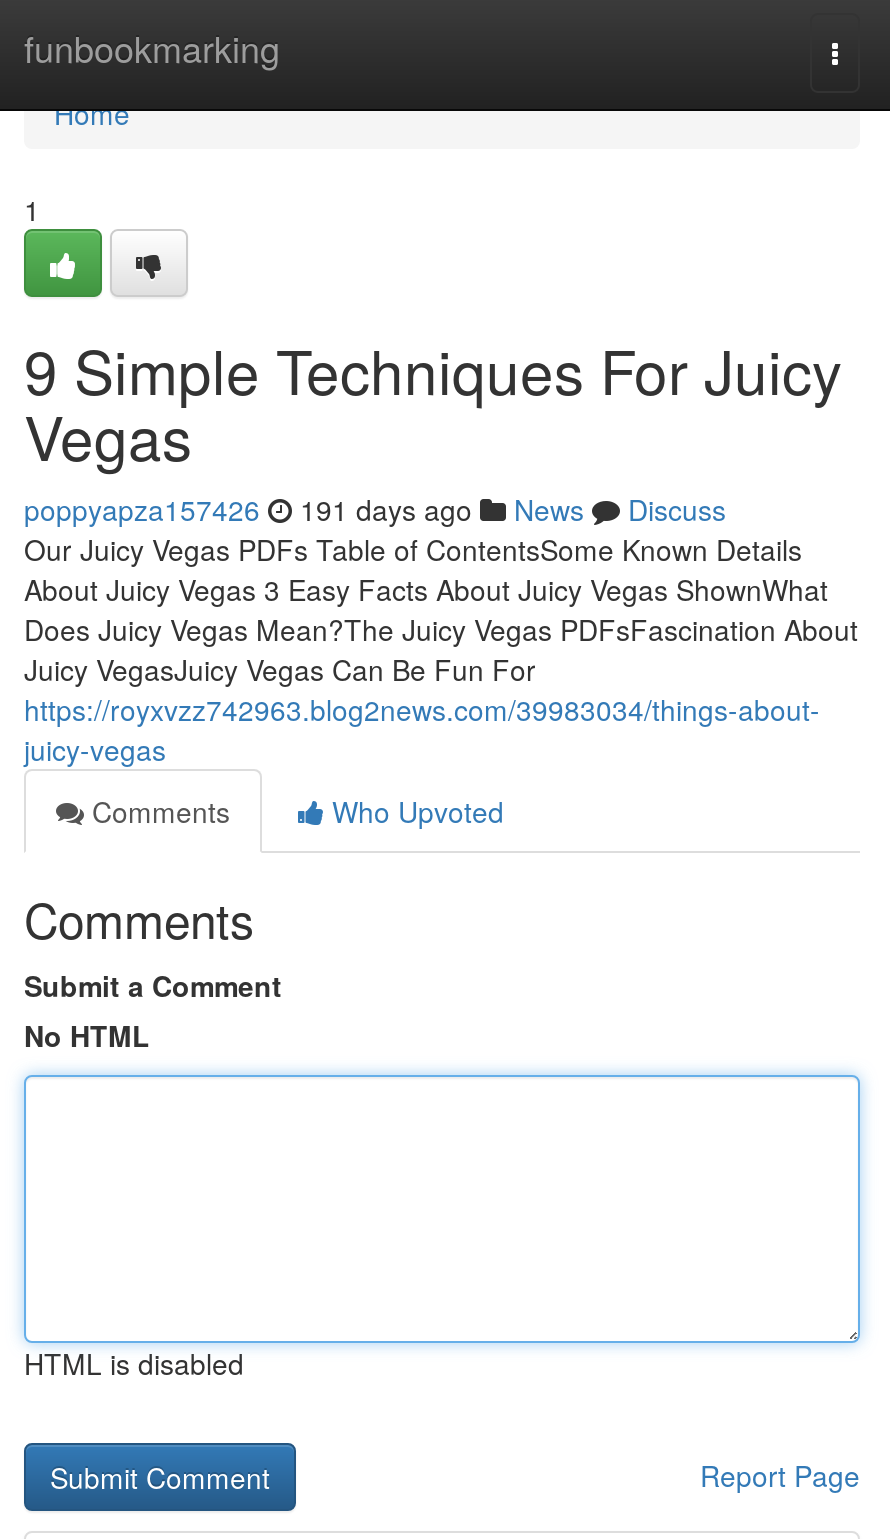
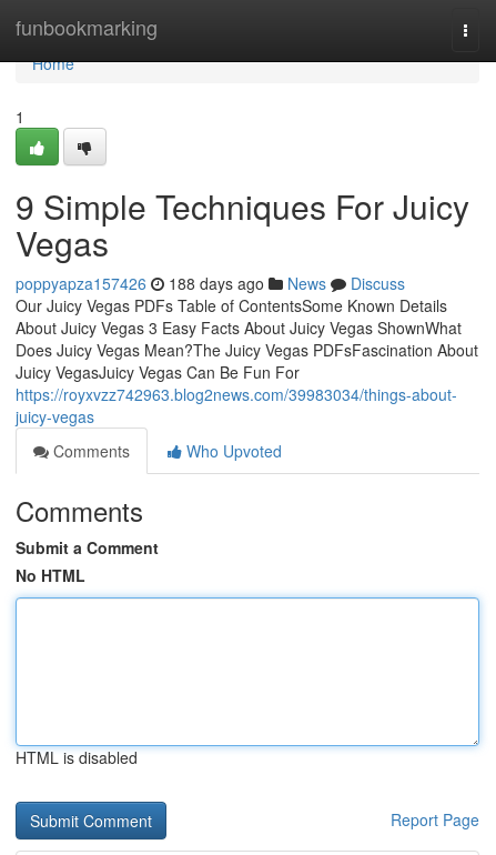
- poppyapza157426 191 days ago News Discuss
+ poppyapza157426 188 days ago News Discuss
